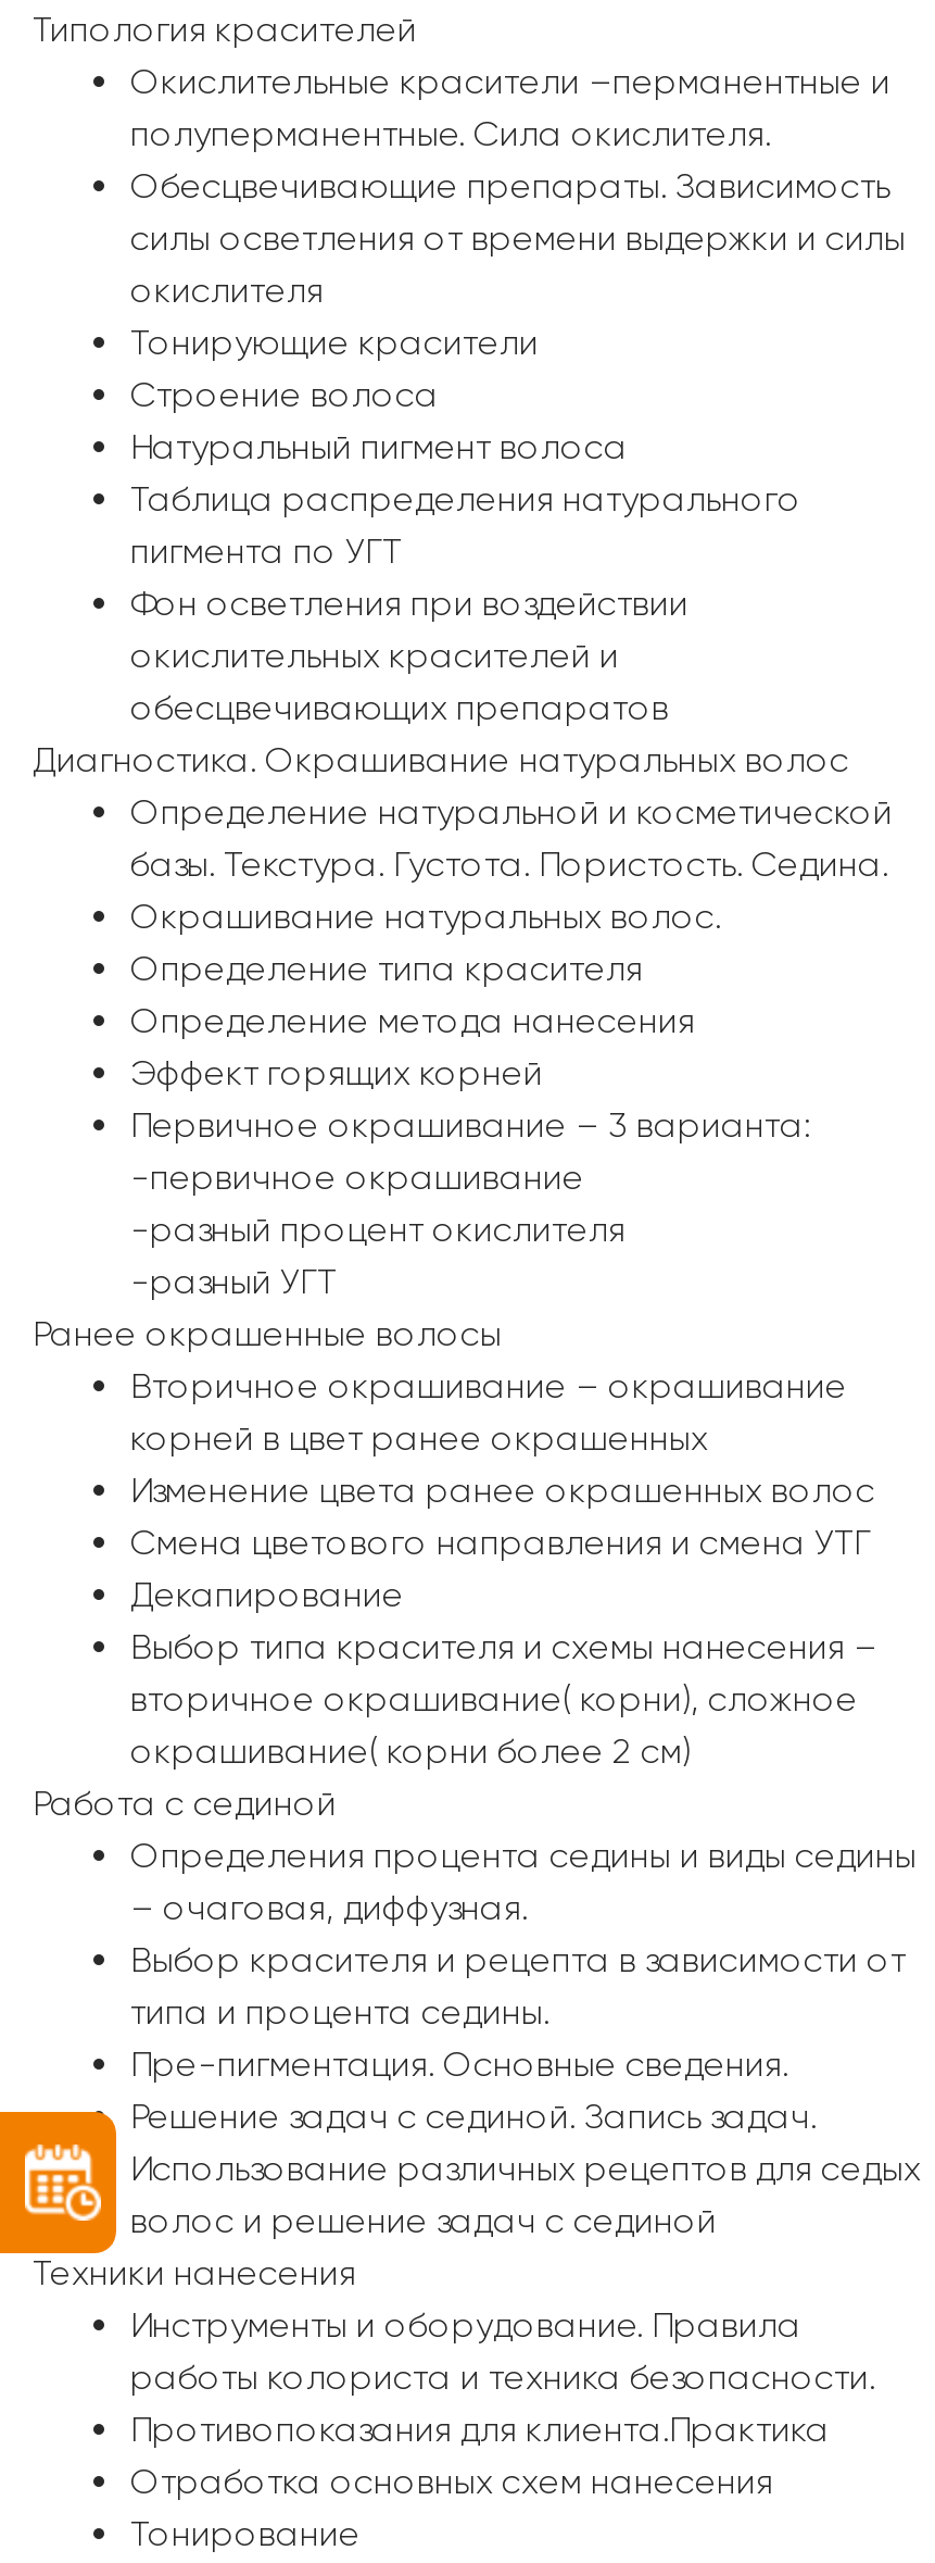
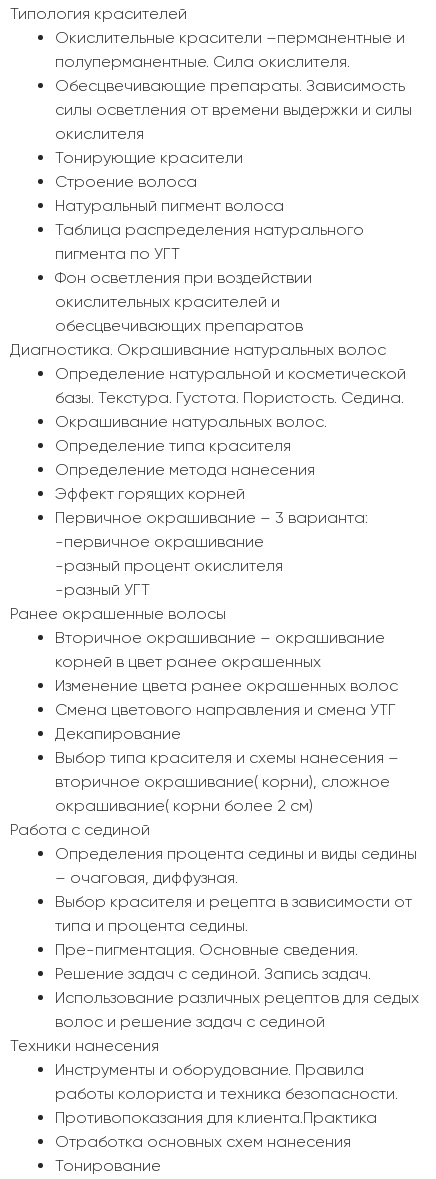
- [image]
